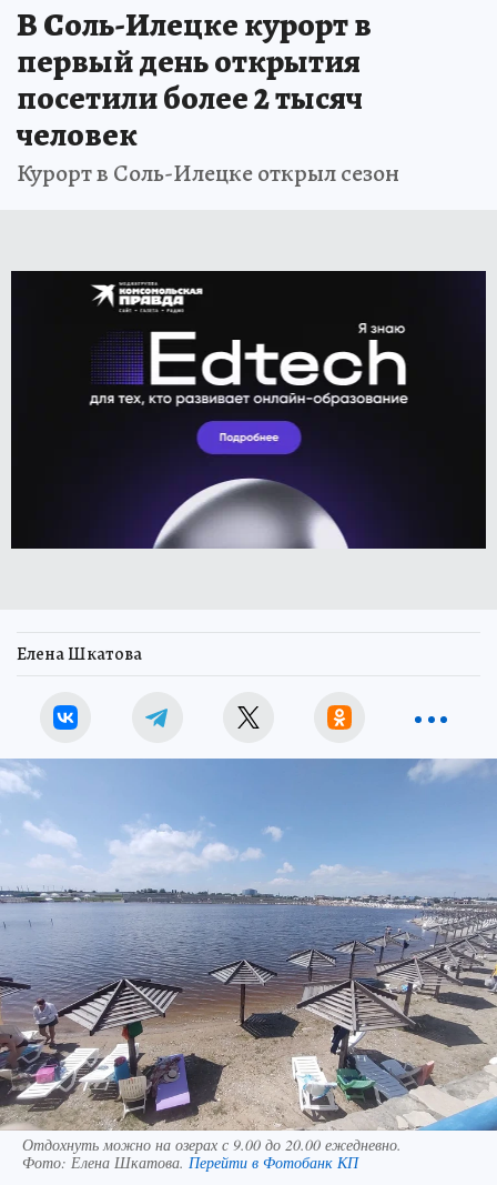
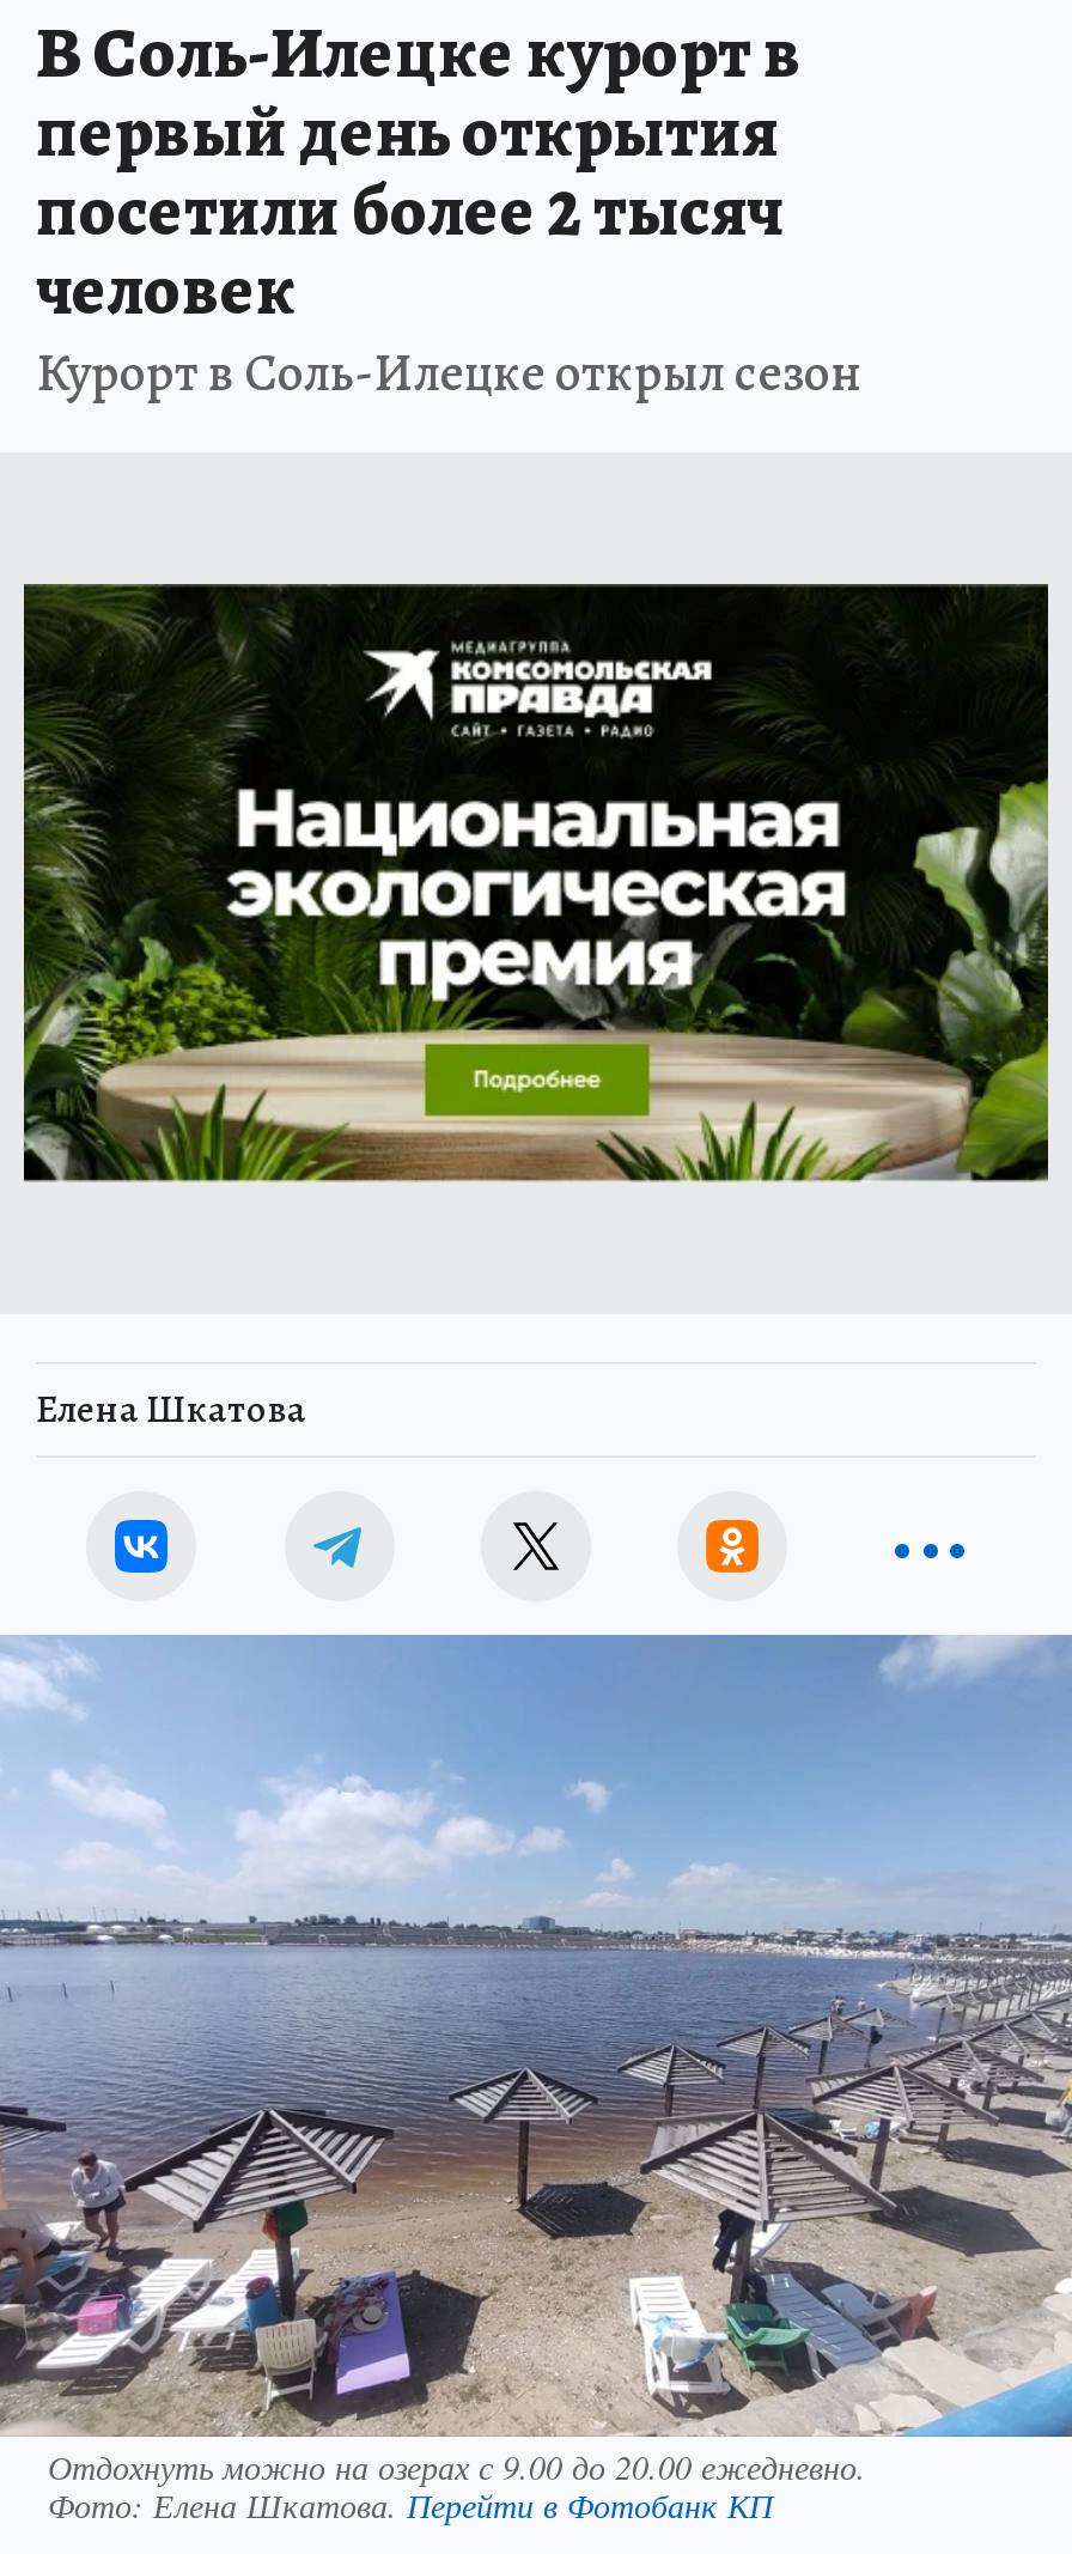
- [image]
+ [image]
